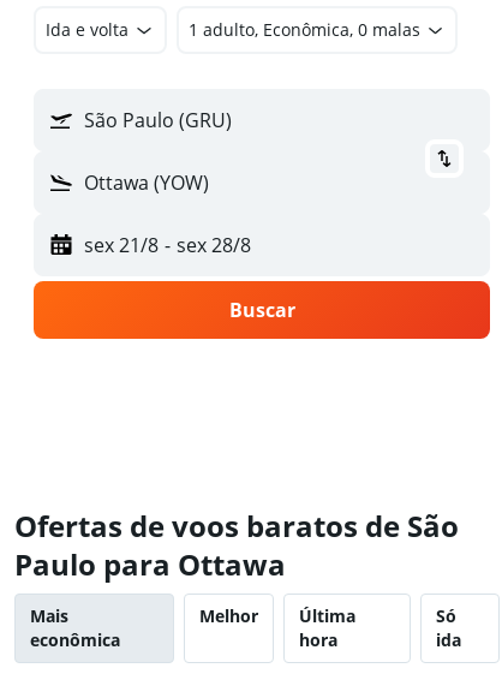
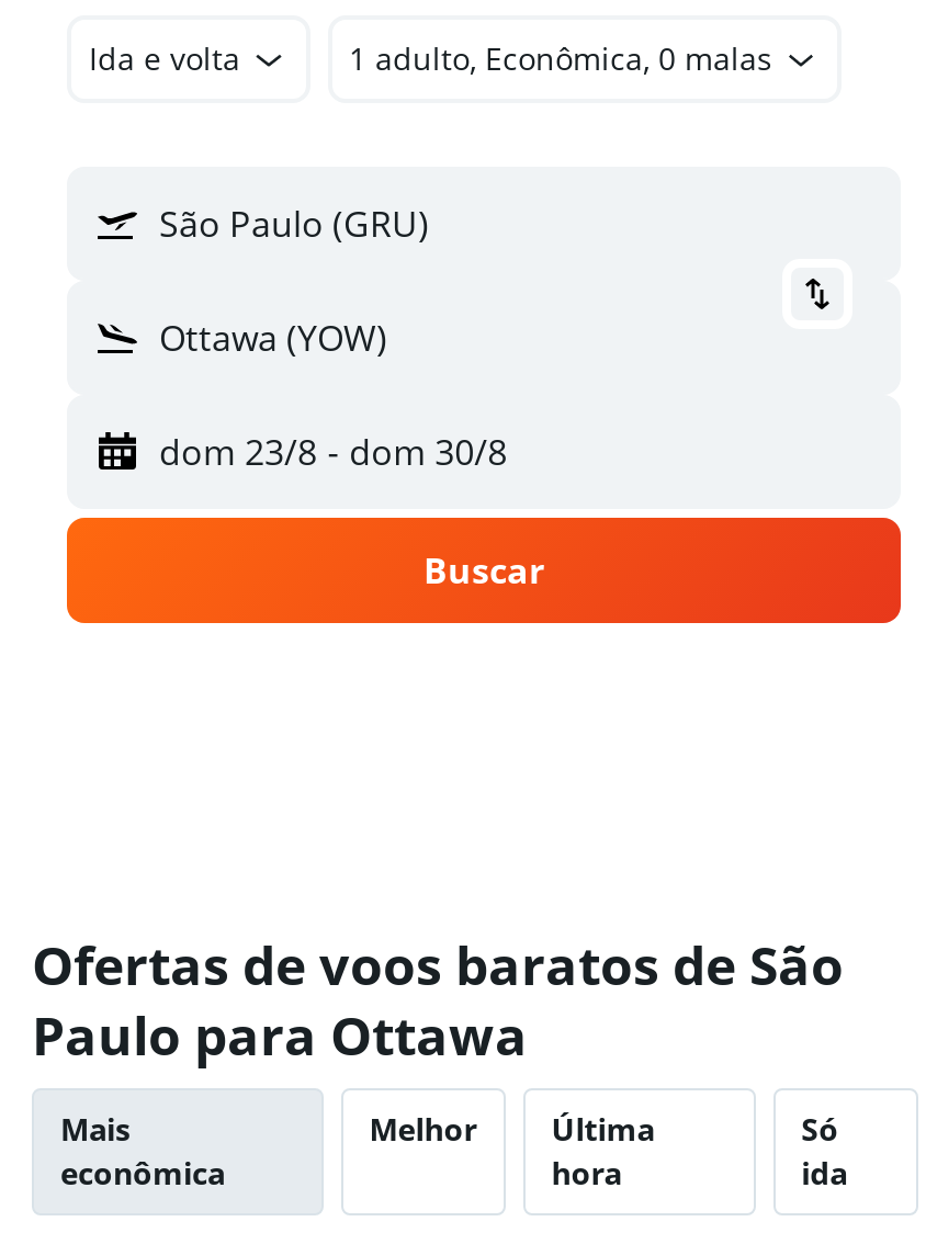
- sex 21/8 - sex 28/8
+ dom 23/8 - dom 30/8
